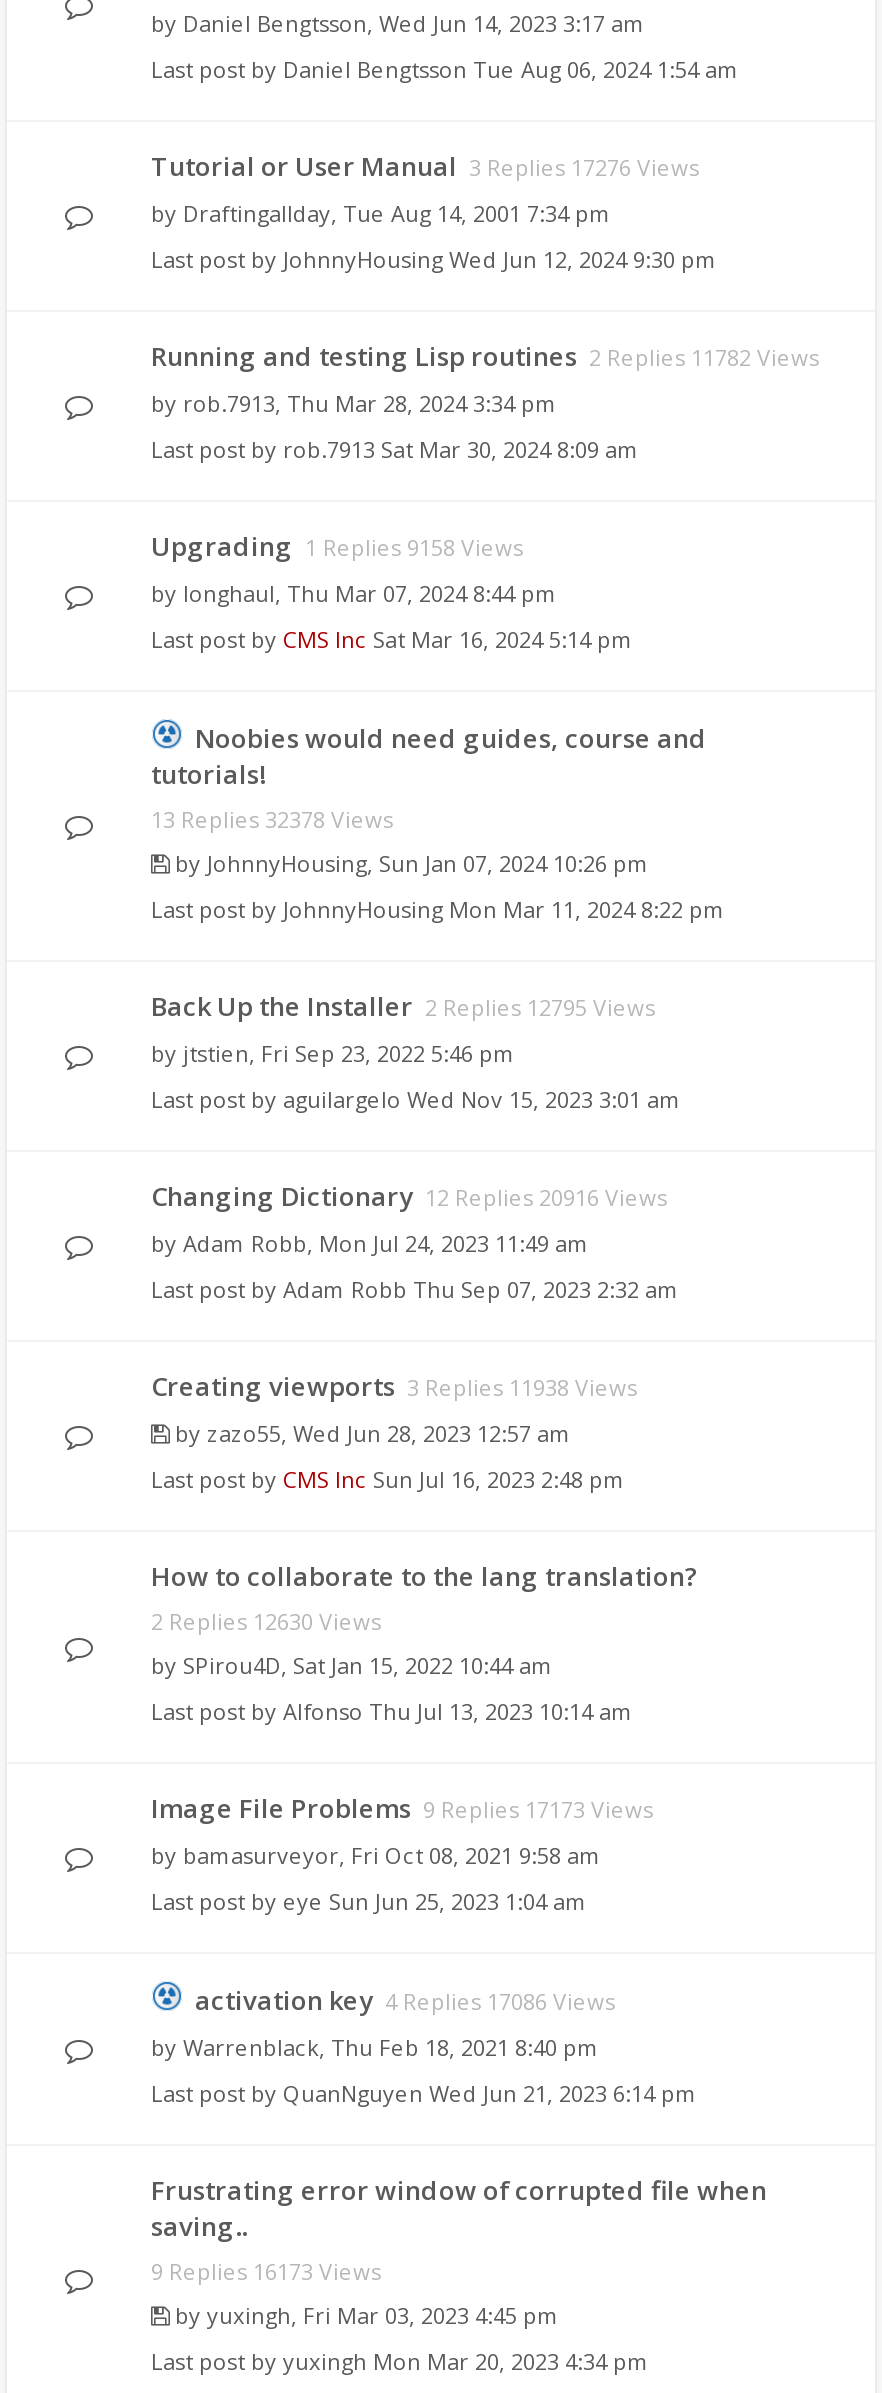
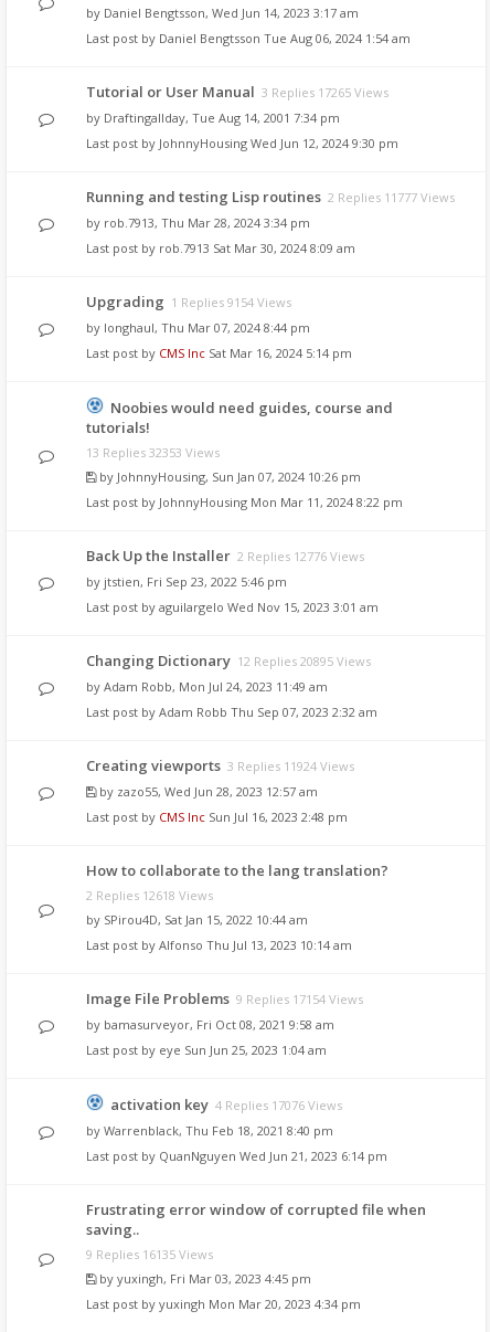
- Tutorial or User Manual 3 Replies 17276 Views
+ Tutorial or User Manual 3 Replies 17265 Views

- Running and testing Lisp routines 2 Replies 11782 Views
+ Running and testing Lisp routines 2 Replies 11777 Views

- Upgrading 1 Replies 9158 Views
+ Upgrading 1 Replies 9154 Views

- 13 Replies 32378 Views
+ 13 Replies 32353 Views

- Back Up the Installer 2 Replies 12795 Views
+ Back Up the Installer 2 Replies 12776 Views

- Changing Dictionary 12 Replies 20916 Views
+ Changing Dictionary 12 Replies 20895 Views

- Creating viewports 3 Replies 11938 Views
+ Creating viewports 3 Replies 11924 Views

- 2 Replies 12630 Views
+ 2 Replies 12618 Views

- Image File Problems 9 Replies 17173 Views
+ Image File Problems 9 Replies 17154 Views

- activation key 4 Replies 17086 Views
+ activation key 4 Replies 17076 Views

- 9 Replies 16173 Views
+ 9 Replies 16135 Views
